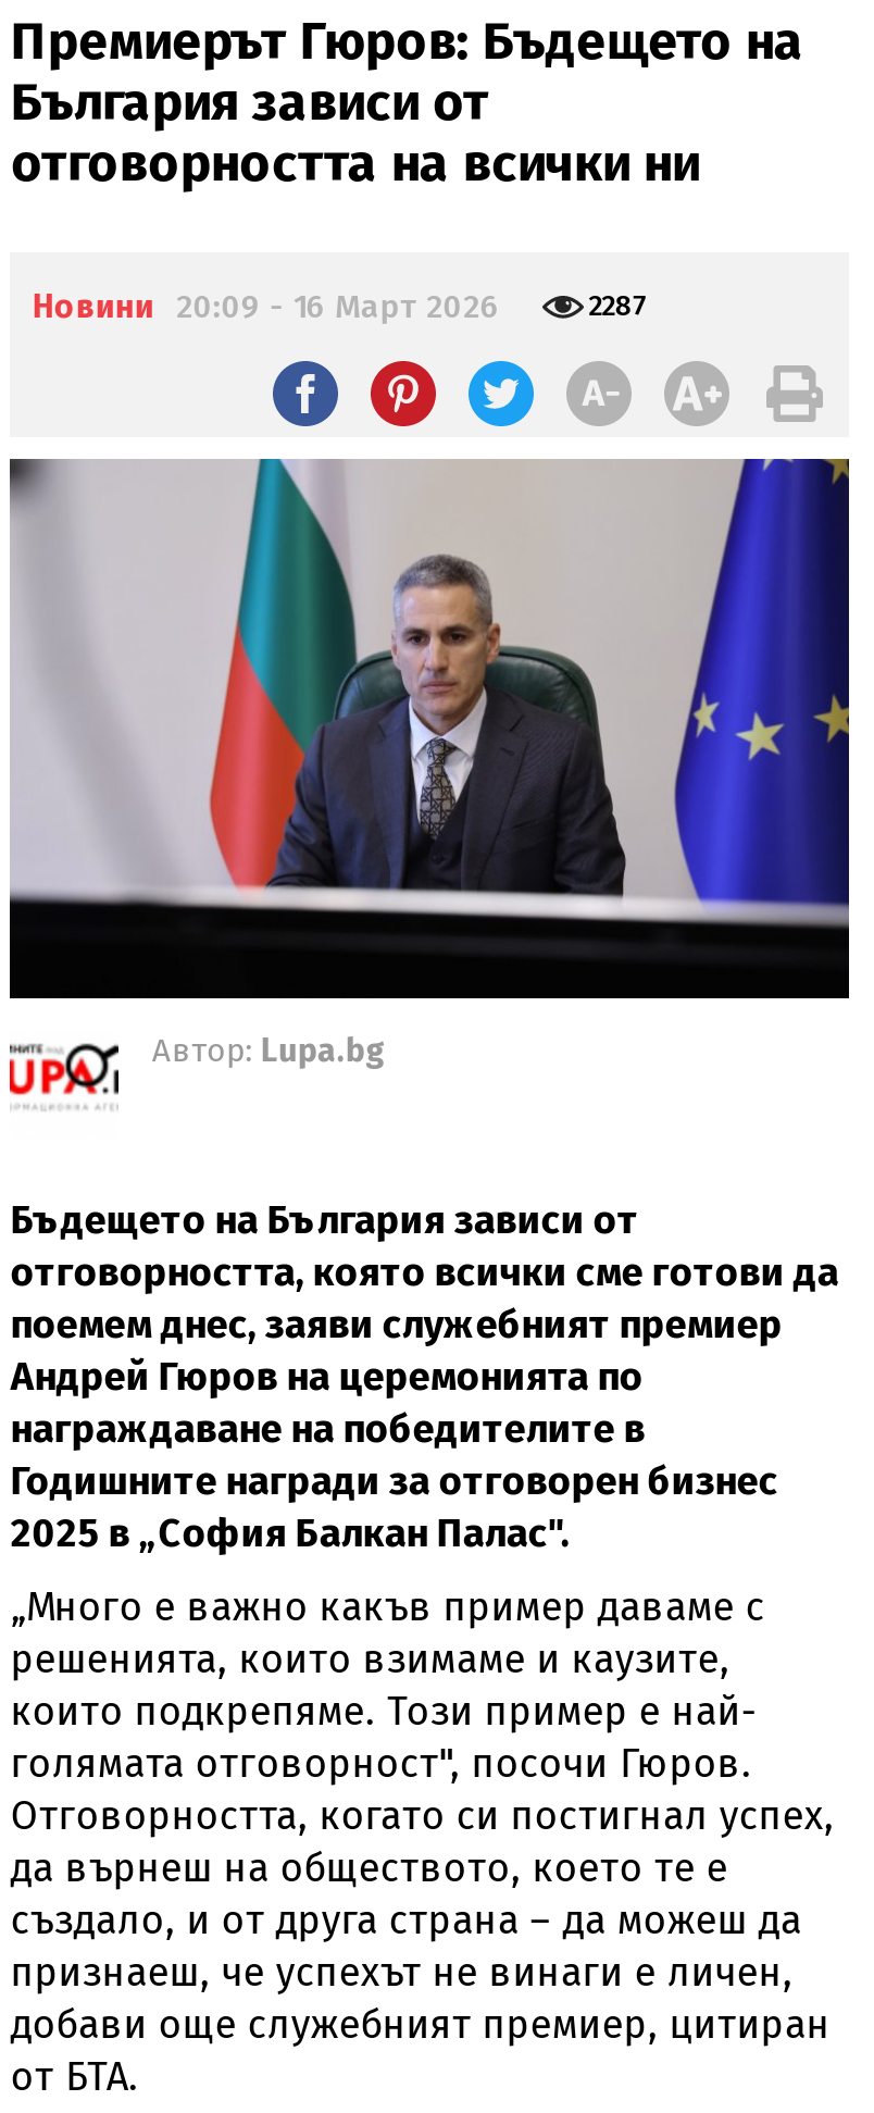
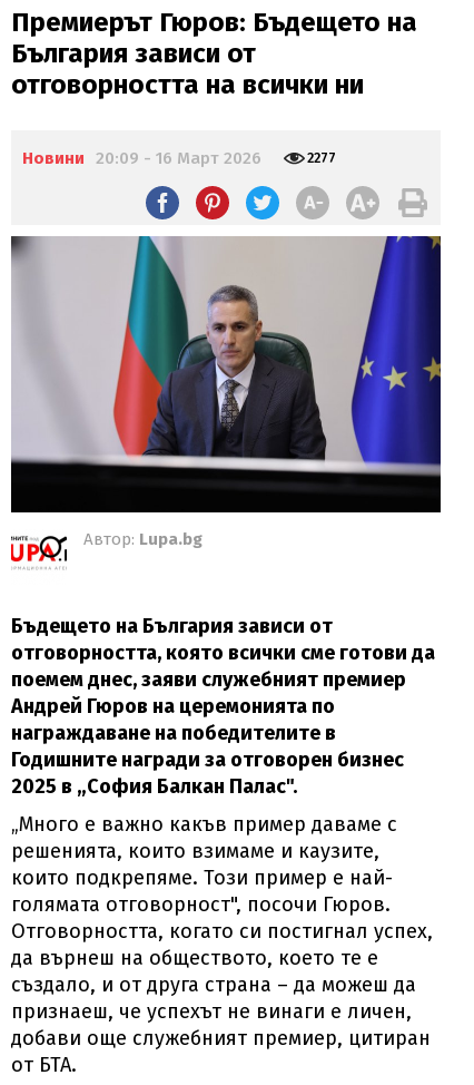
- 2287
+ 2277
